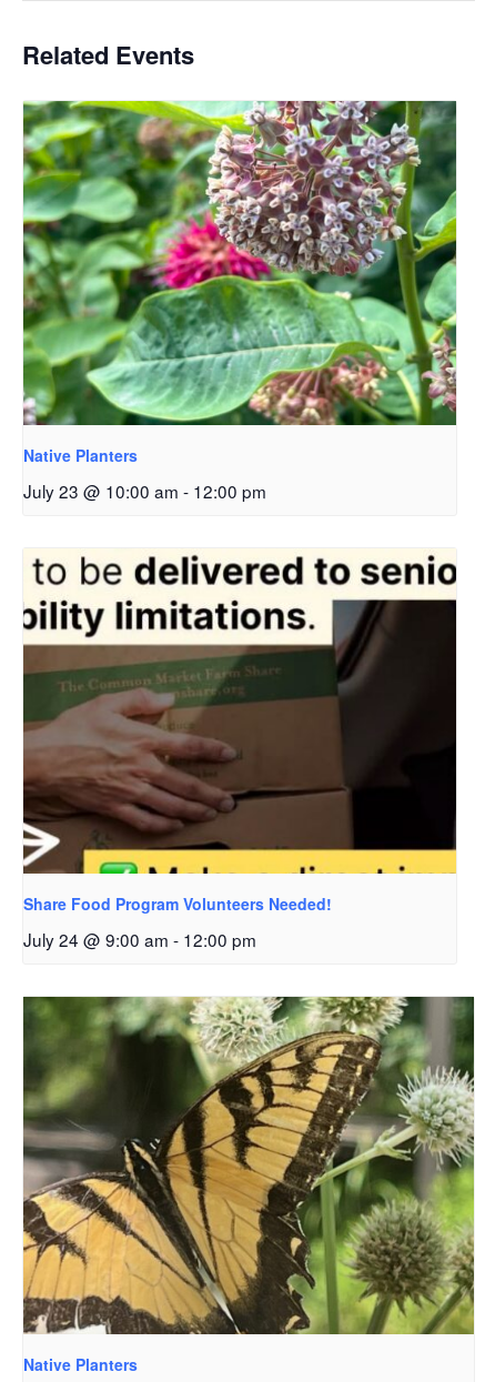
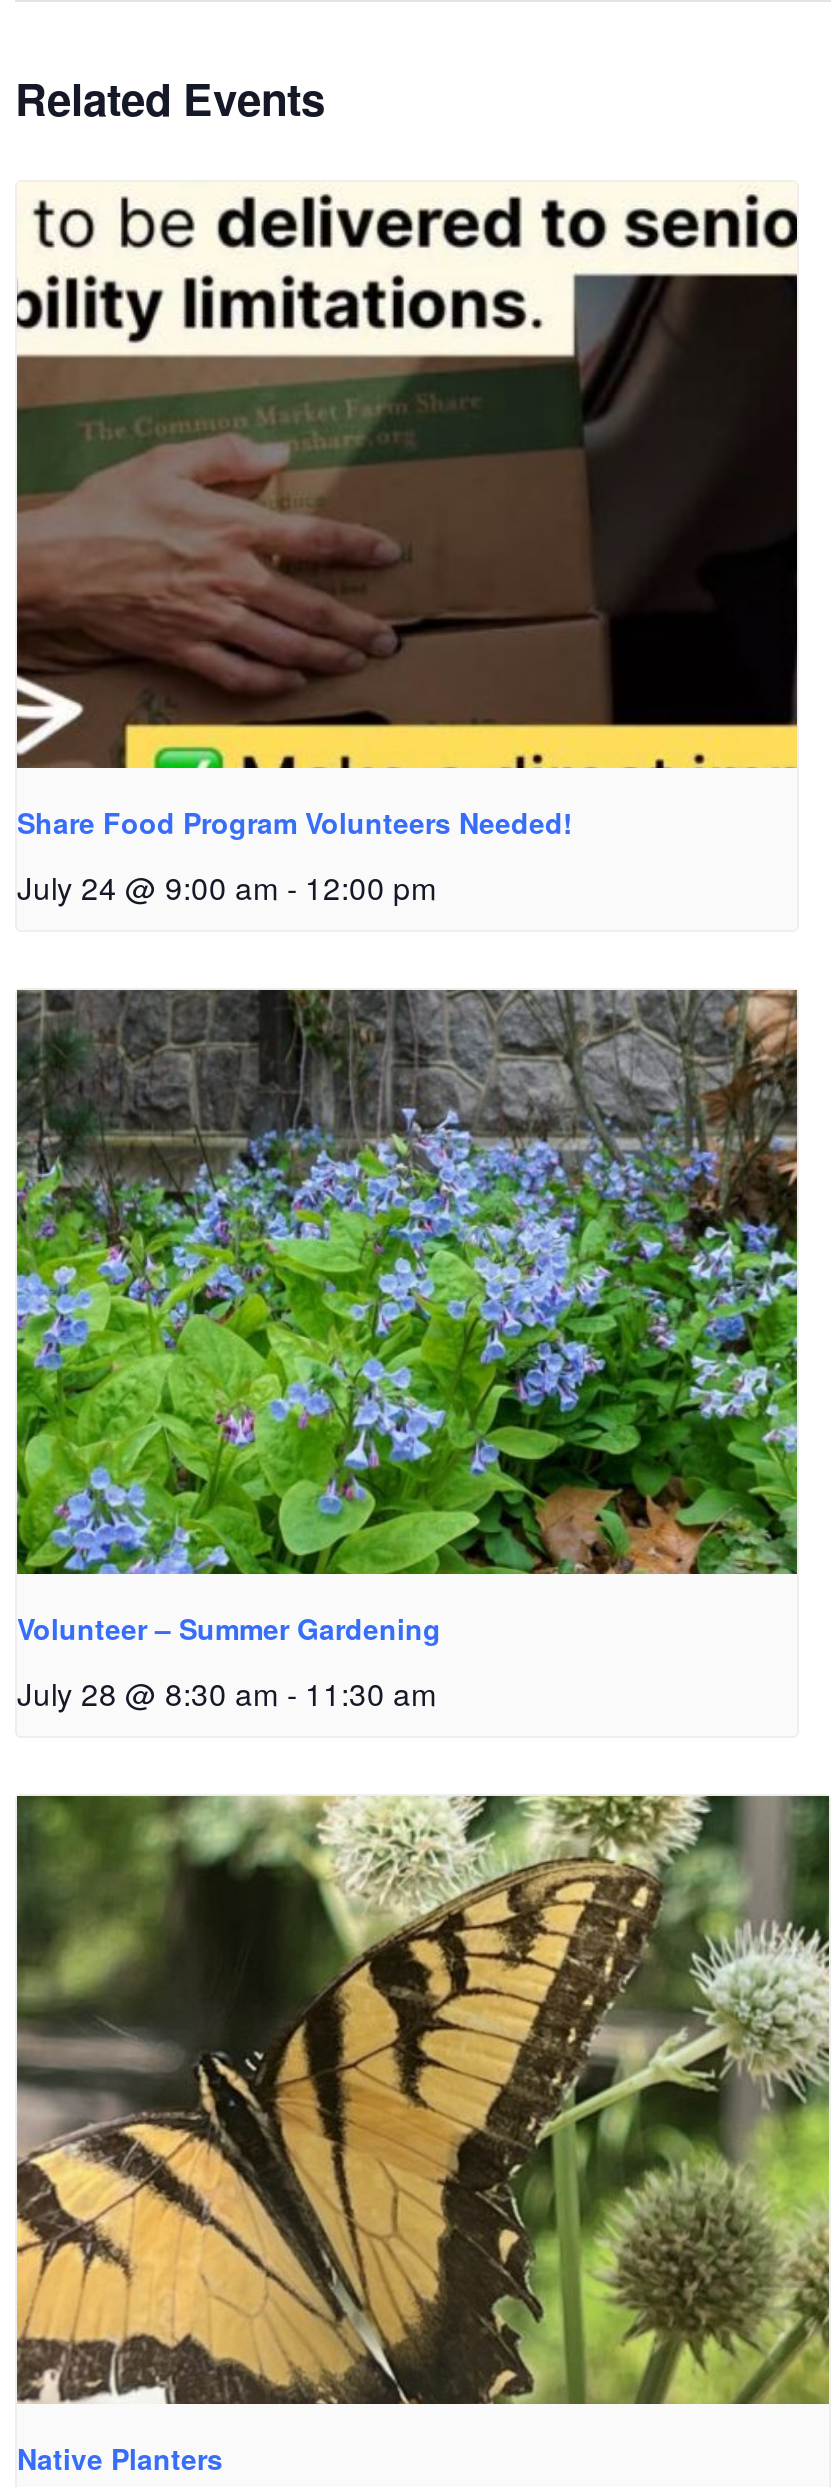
- [image]
- Native Planters
- July 23 @ 10:00 am - 12:00 pm

moved up: [image] | Share Food Program Volunteers Needed! | July 24 @ 9:00 am - 12:00 pm

+ [image]
+ Volunteer – Summer Gardening
+ July 28 @ 8:30 am - 11:30 am
